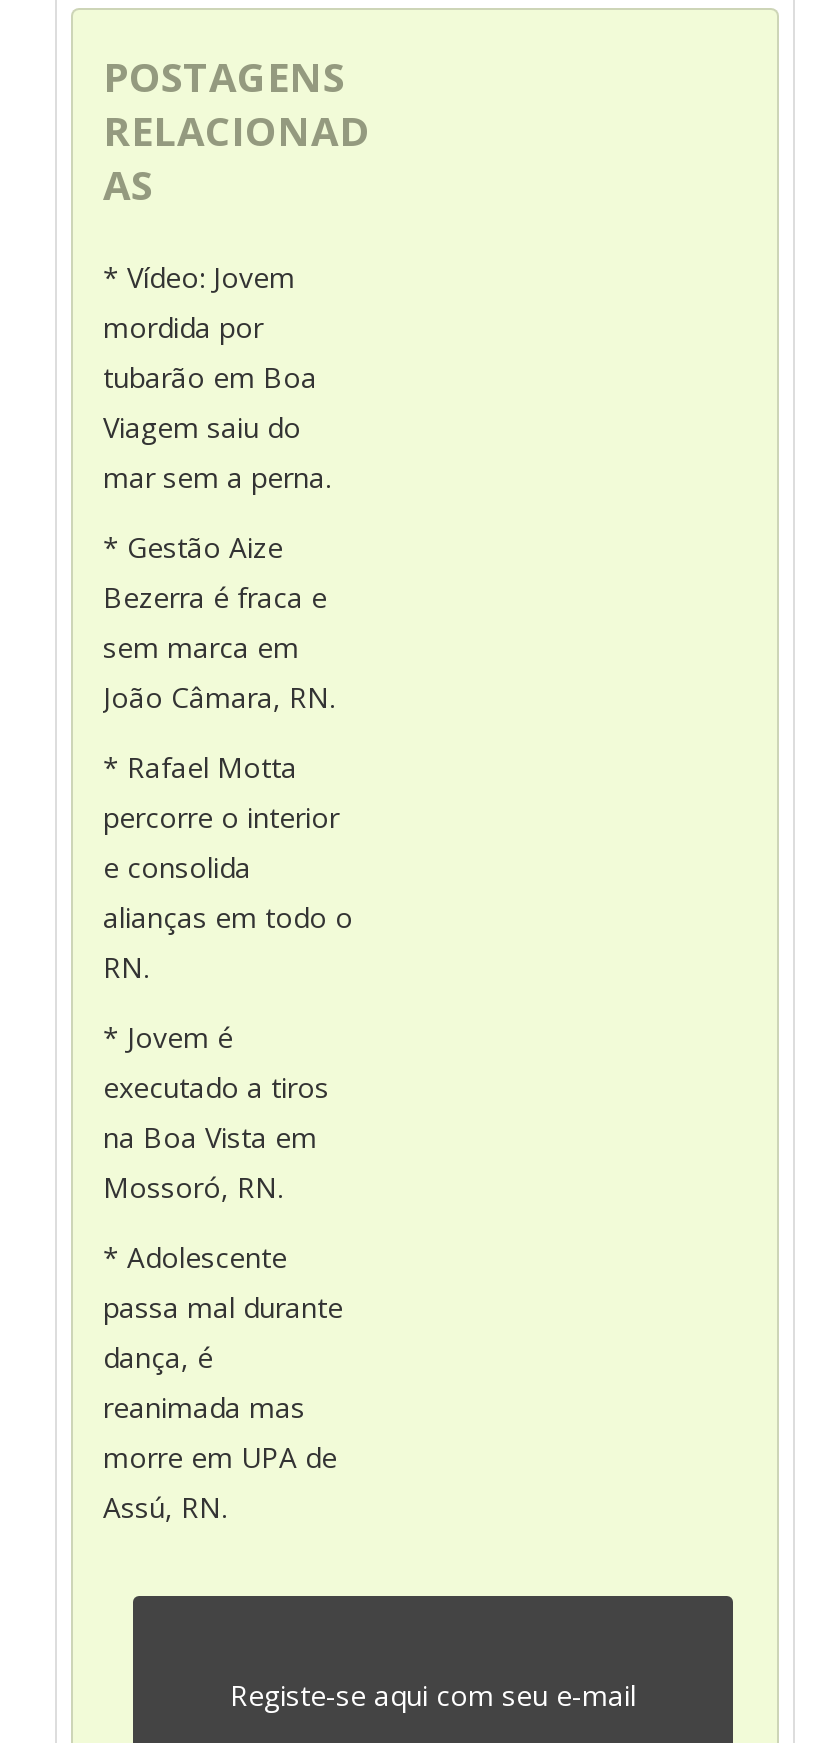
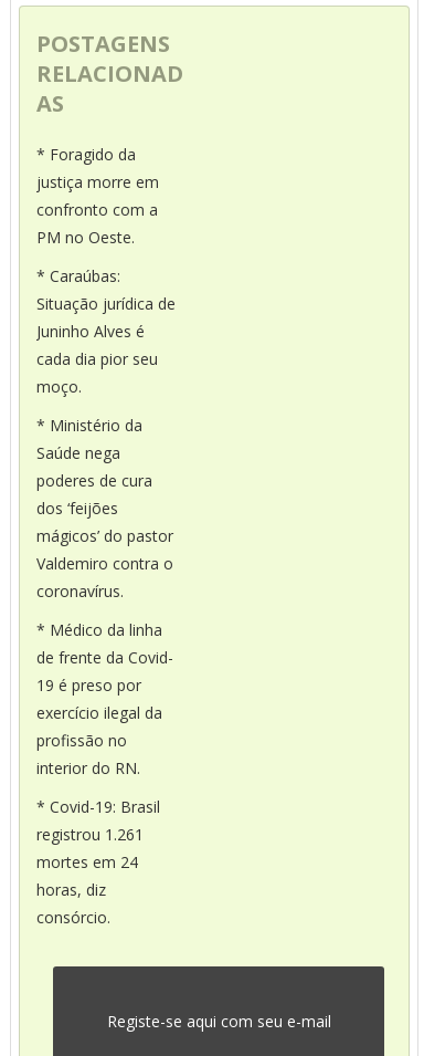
- * Vídeo: Jovem
- mordida por
- tubarão em Boa
- Viagem saiu do
- mar sem a perna.
+ * Foragido da
+ justiça morre em
+ confronto com a
+ PM no Oeste.

- * Gestão Aize
- Bezerra é fraca e
- sem marca em
- João Câmara, RN.
+ * Caraúbas:
+ Situação jurídica de
+ Juninho Alves é
+ cada dia pior seu
+ moço.

- * Rafael Motta
- percorre o interior
- e consolida
- alianças em todo o
- RN.
+ * Ministério da
+ Saúde nega
+ poderes de cura
+ dos ‘feijões
+ mágicos’ do pastor
+ Valdemiro contra o
+ coronavírus.

- * Jovem é
- executado a tiros
- na Boa Vista em
- Mossoró, RN.
+ * Médico da linha
+ de frente da Covid-
+ 19 é preso por
+ exercício ilegal da
+ profissão no
+ interior do RN.

- * Adolescente
- passa mal durante
- dança, é
- reanimada mas
- morre em UPA de
- Assú, RN.
+ * Covid-19: Brasil
+ registrou 1.261
+ mortes em 24
+ horas, diz
+ consórcio.
